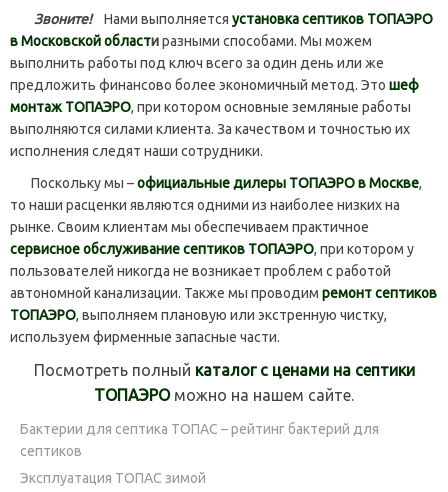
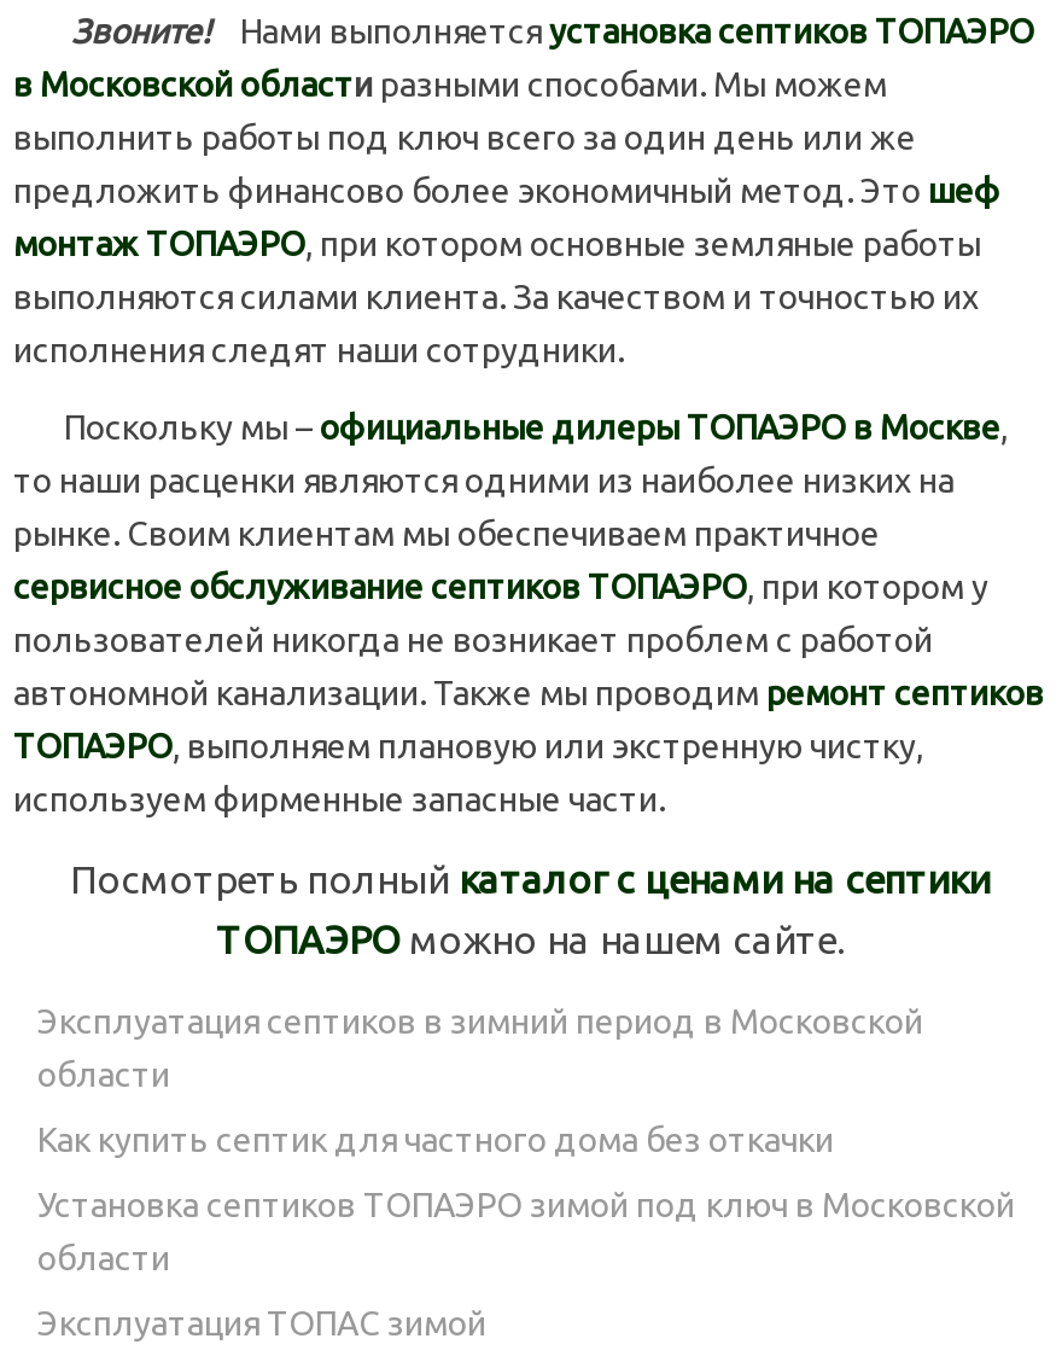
- Бактерии для септика ТОПАС – рейтинг бактерий для
- септиков
+ Эксплуатация септиков в зимний период в Московской
+ области
+ Как купить септик для частного дома без откачки
+ Установка септиков ТОПАЭРО зимой под ключ в Московской
+ области
